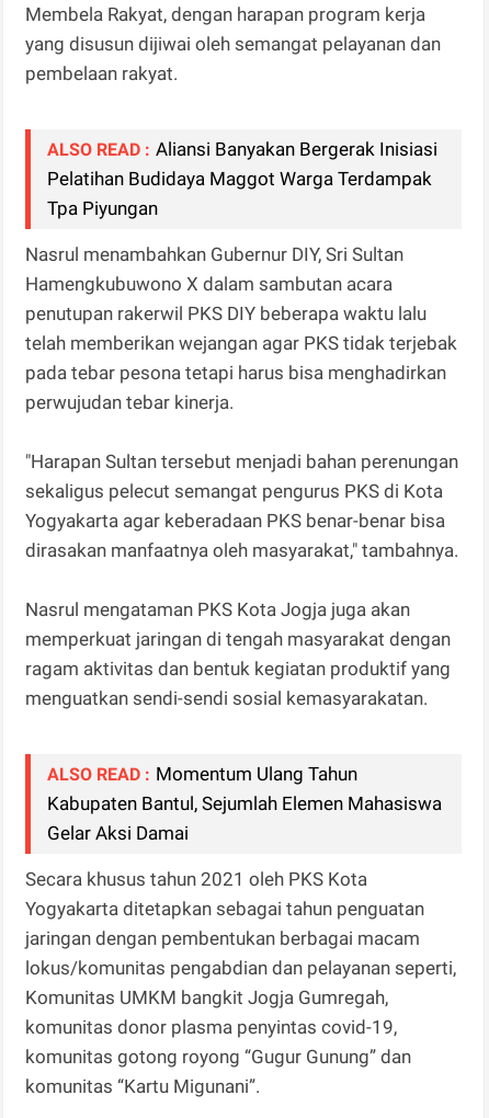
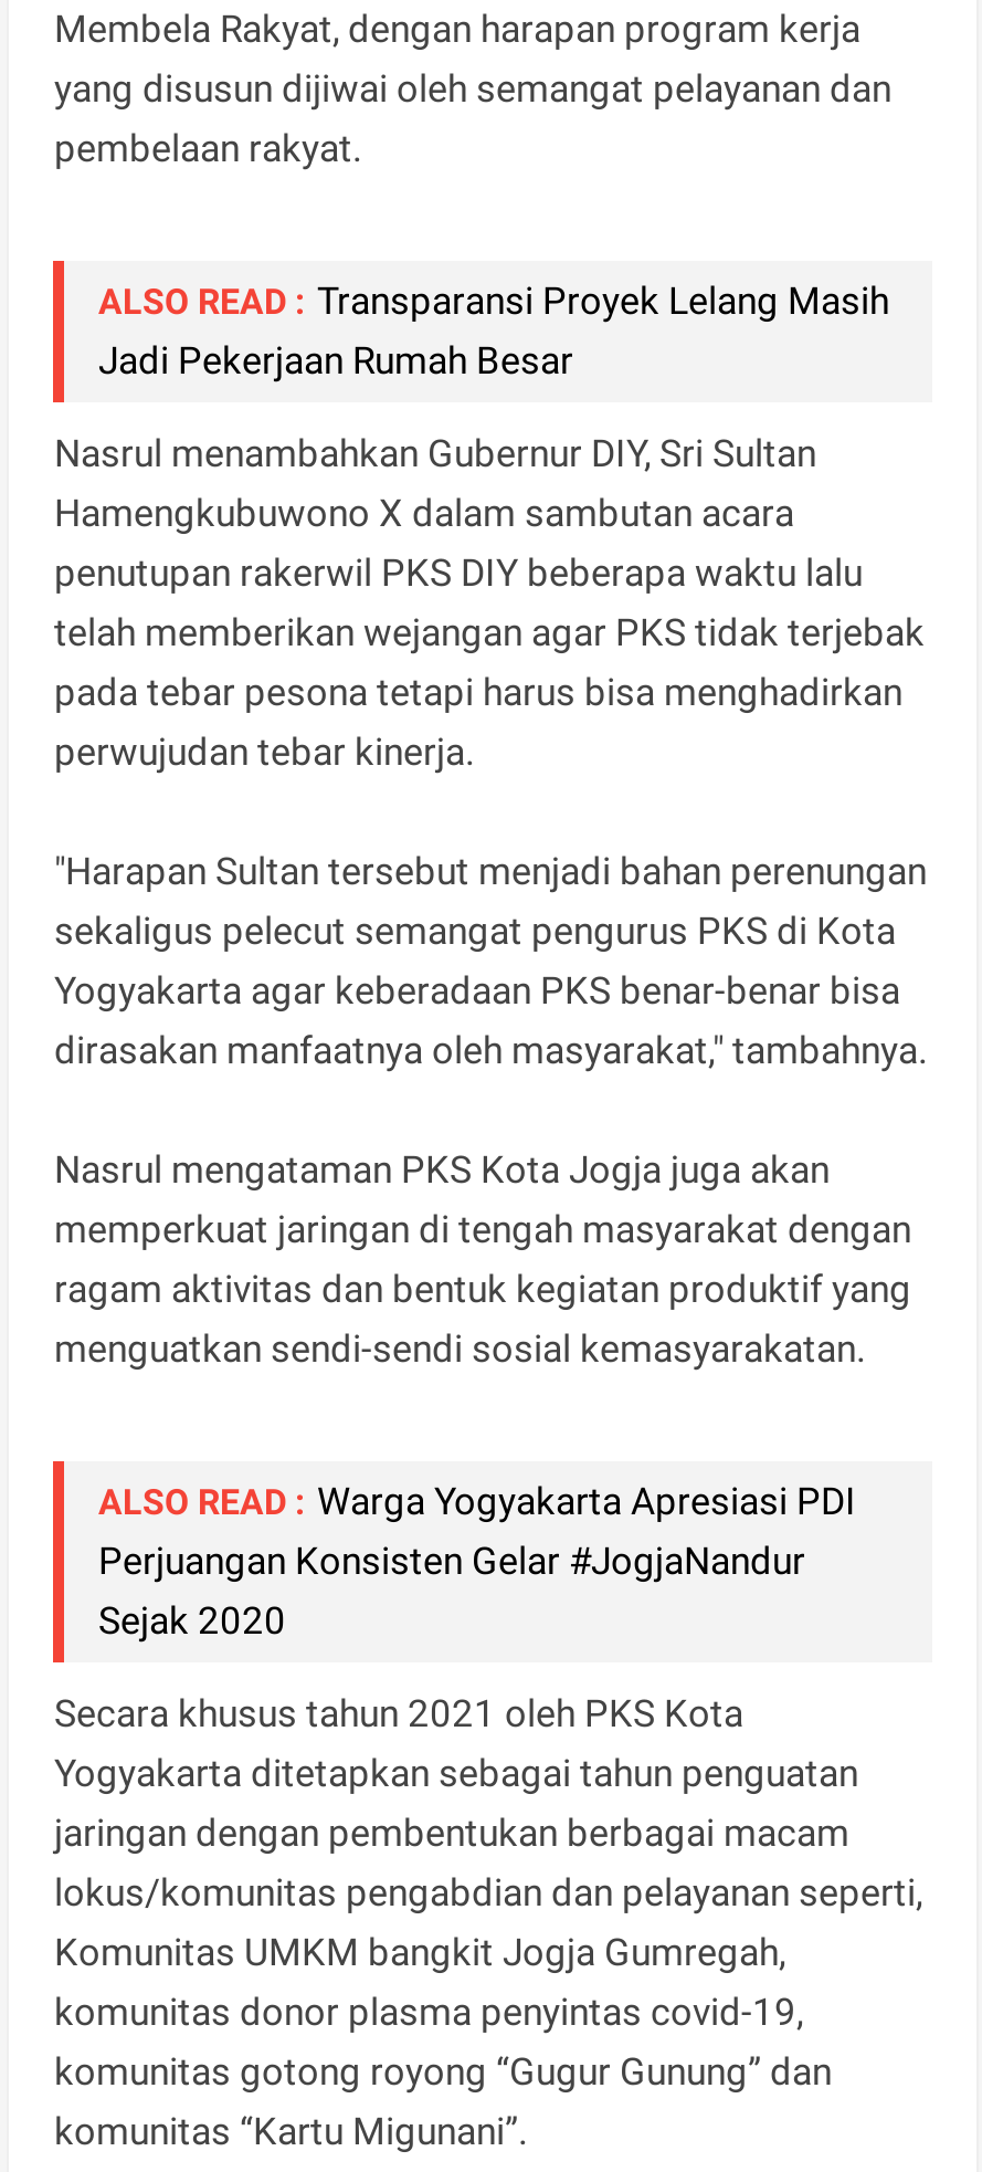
- ALSO READ : Aliansi Banyakan Bergerak Inisiasi
- Pelatihan Budidaya Maggot Warga Terdampak
- Tpa Piyungan
+ ALSO READ : Transparansi Proyek Lelang Masih
+ Jadi Pekerjaan Rumah Besar

- ALSO READ : Momentum Ulang Tahun
- Kabupaten Bantul, Sejumlah Elemen Mahasiswa
- Gelar Aksi Damai
+ ALSO READ : Warga Yogyakarta Apresiasi PDI
+ Perjuangan Konsisten Gelar #JogjaNandur
+ Sejak 2020
